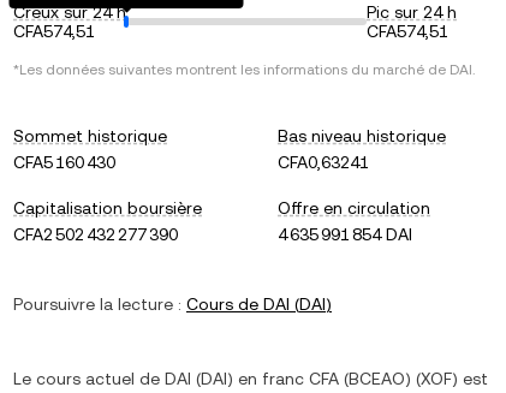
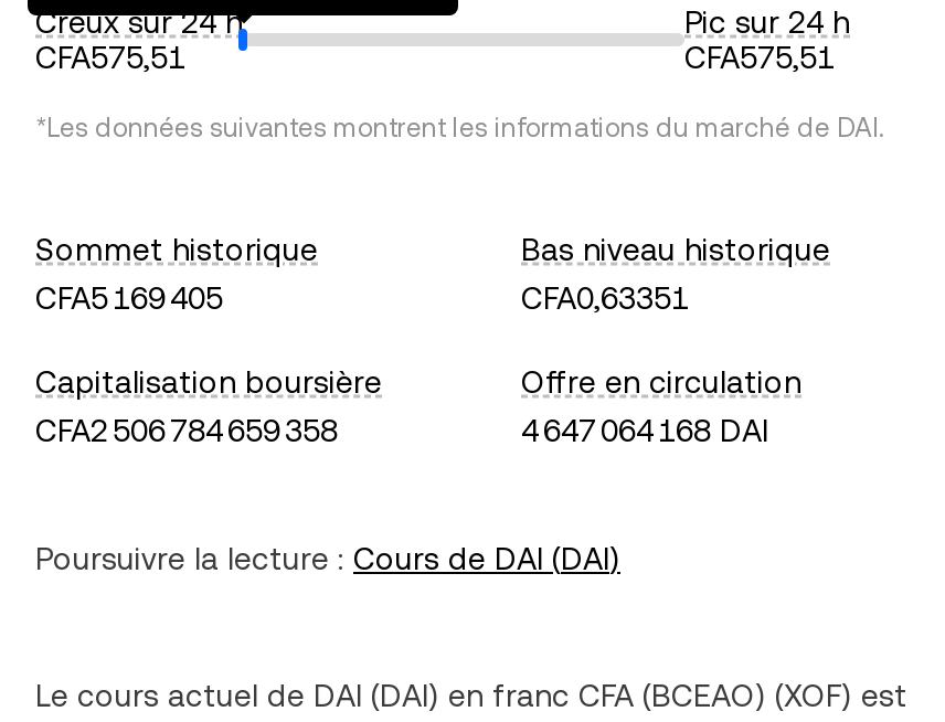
- CFA574,51
+ CFA575,51

- CFA574,51
+ CFA575,51

- CFA5 160 430
+ CFA5 169 405

- CFA0,63241
+ CFA0,63351

- CFA2 502 432 277 390
+ CFA2 506 784 659 358

- 4 635 991 854 DAI
+ 4 647 064 168 DAI
